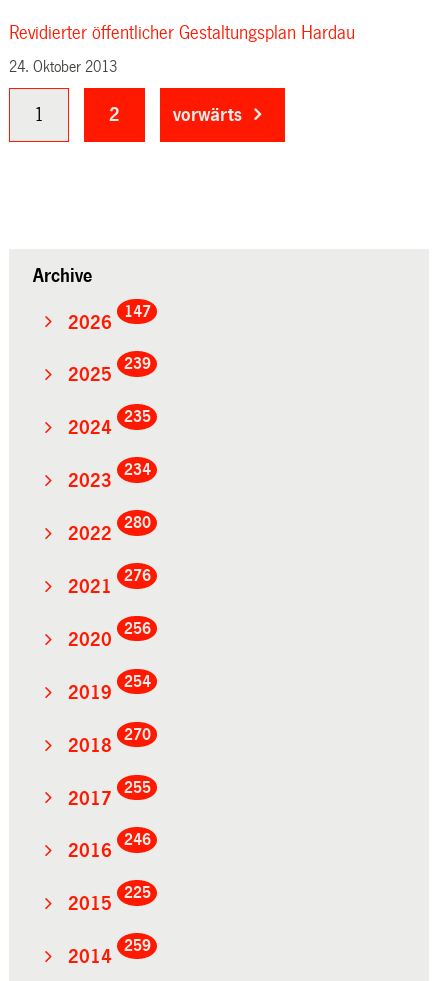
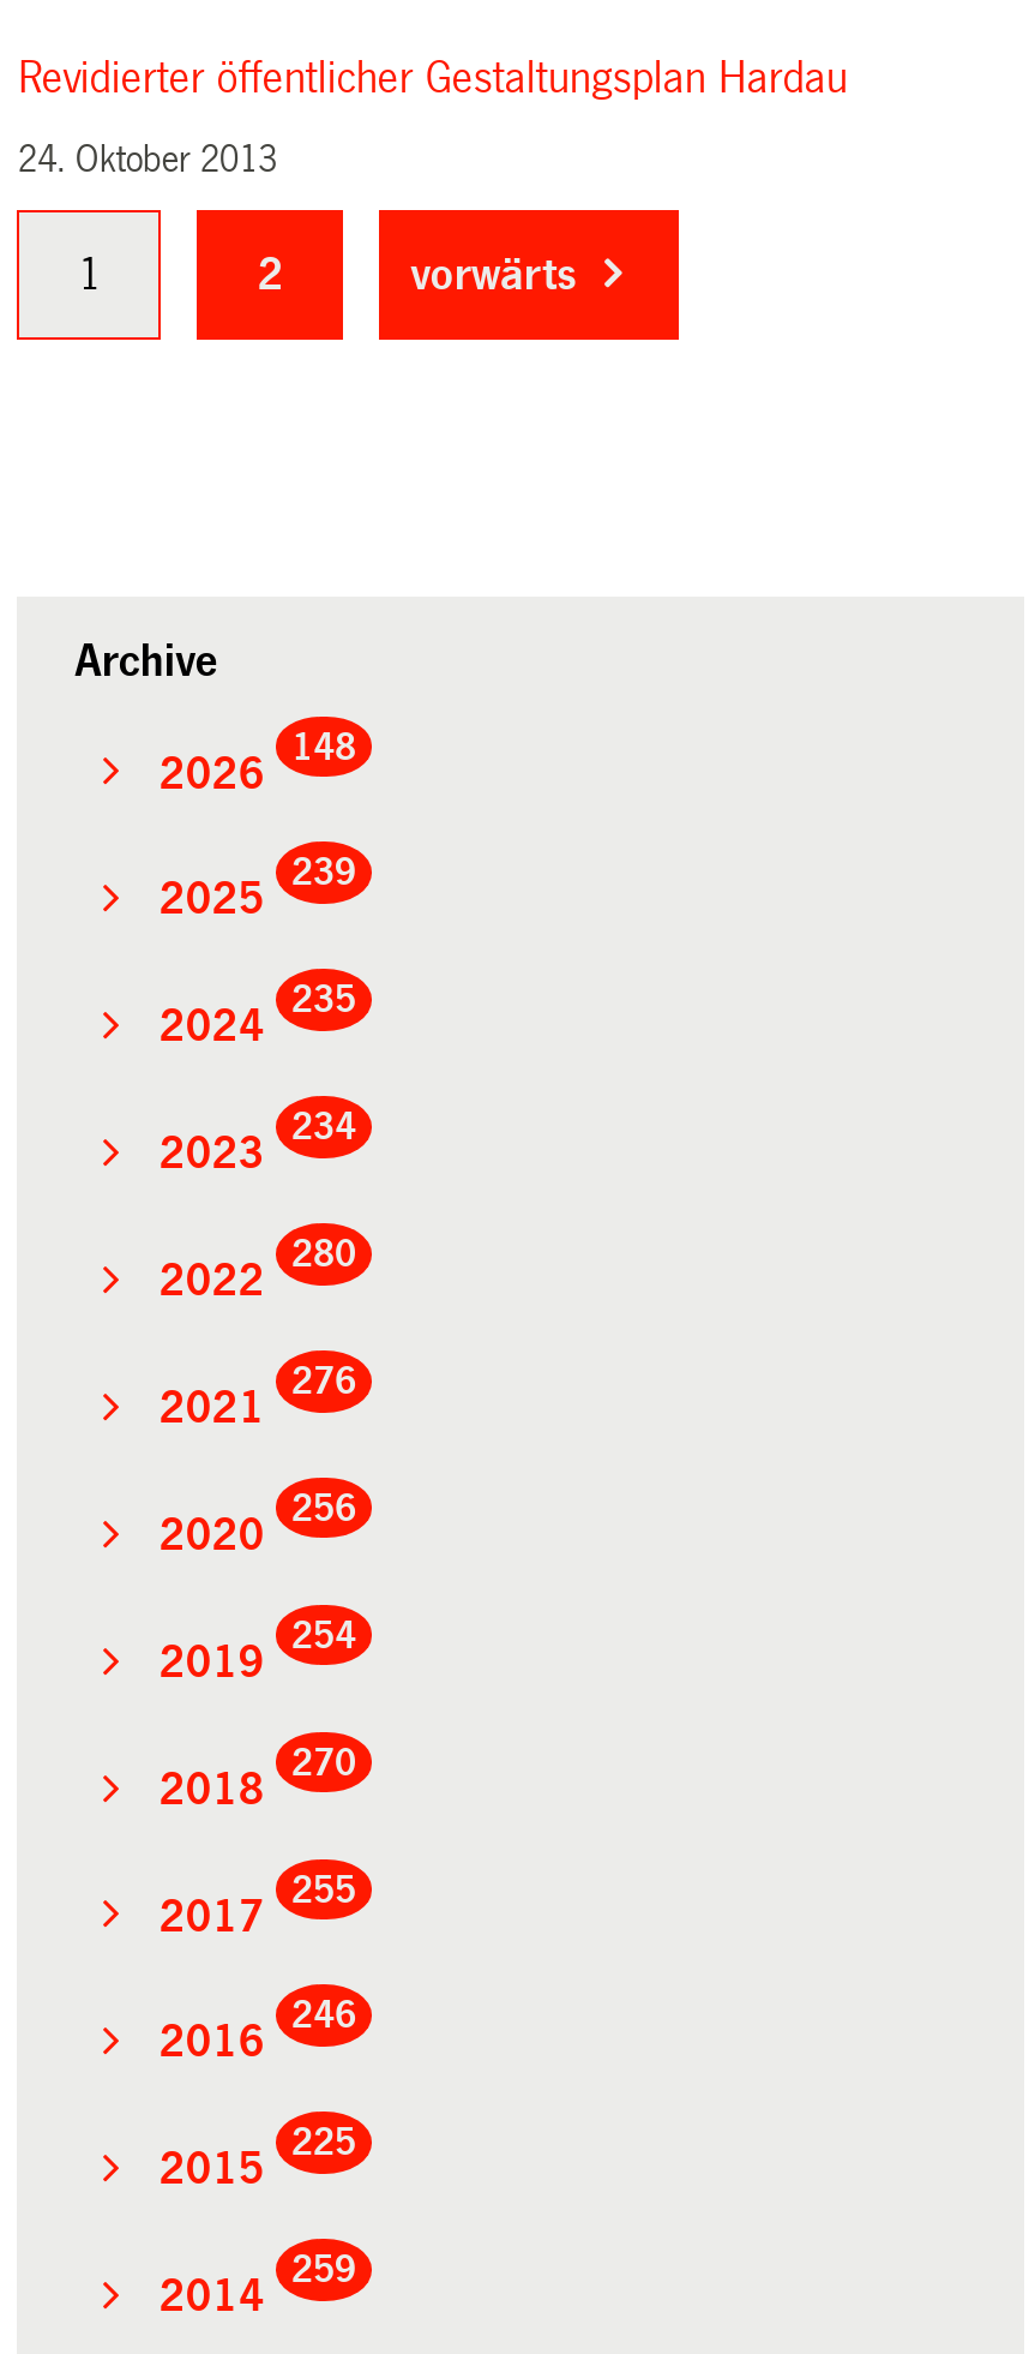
- 147
+ 148
